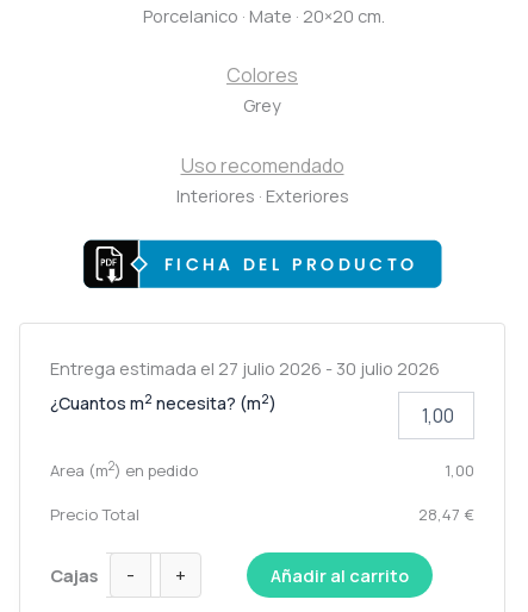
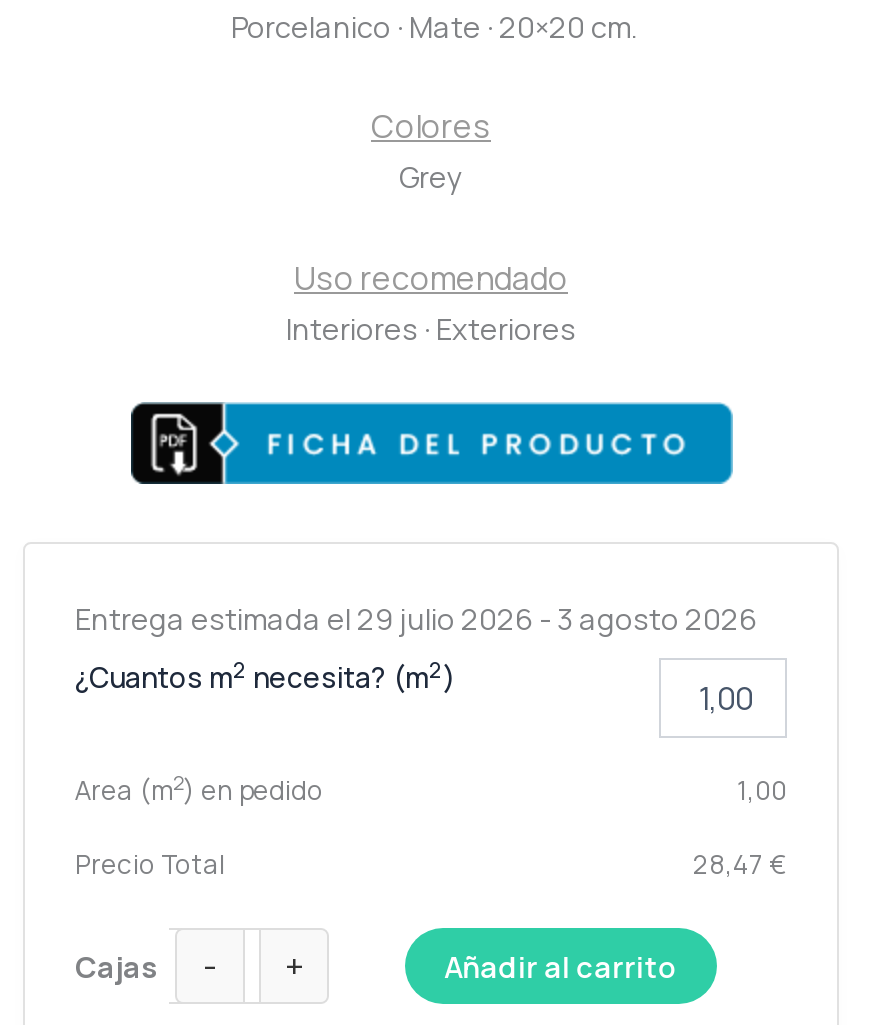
- Entrega estimada el 27 julio 2026 - 30 julio 2026
+ Entrega estimada el 29 julio 2026 - 3 agosto 2026
